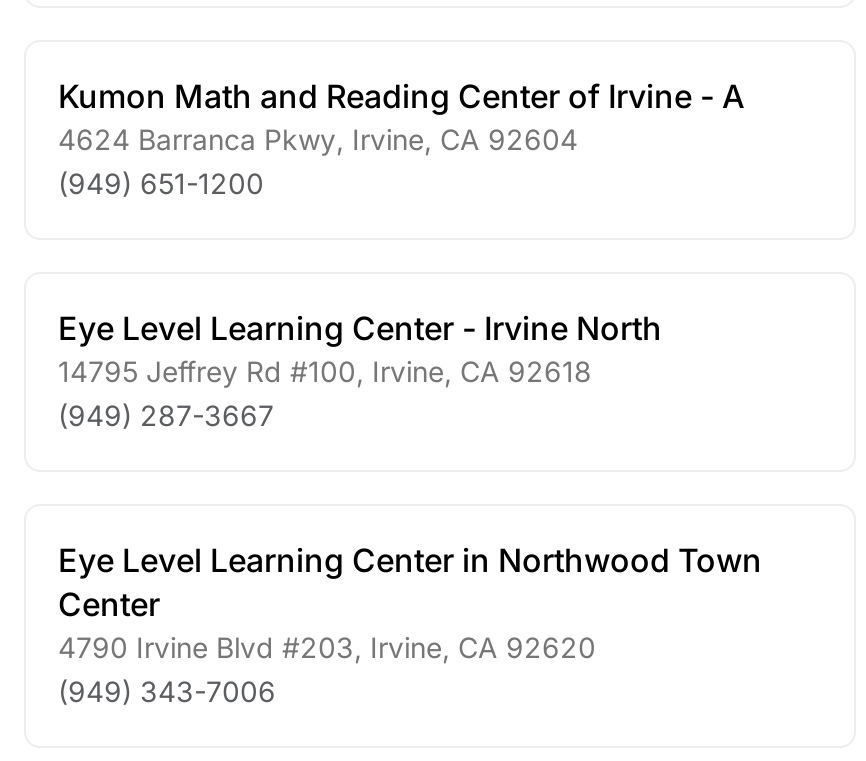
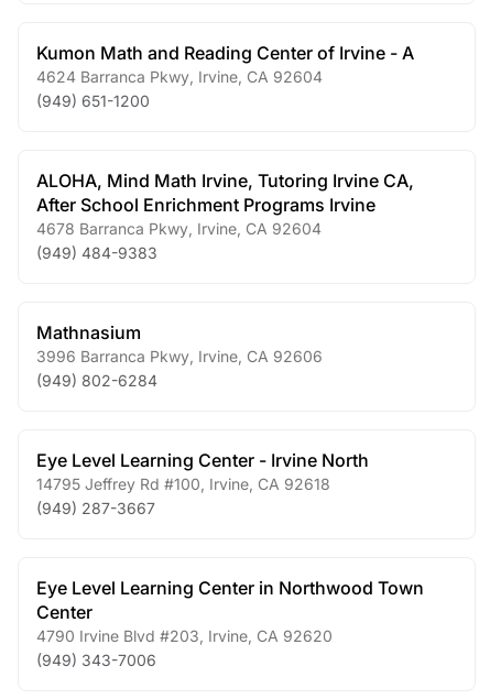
+ ALOHA, Mind Math Irvine, Tutoring Irvine CA,
+ After School Enrichment Programs Irvine
+ 4678 Barranca Pkwy, Irvine, CA 92604
+ (949) 484-9383

+ Mathnasium
+ 3996 Barranca Pkwy, Irvine, CA 92606
+ (949) 802-6284
